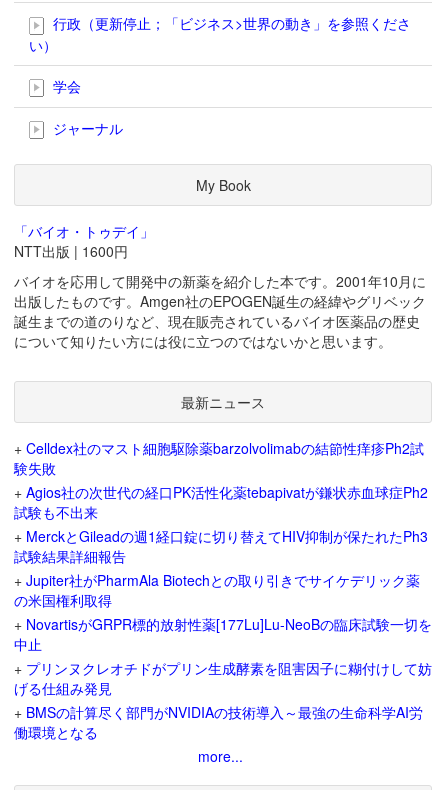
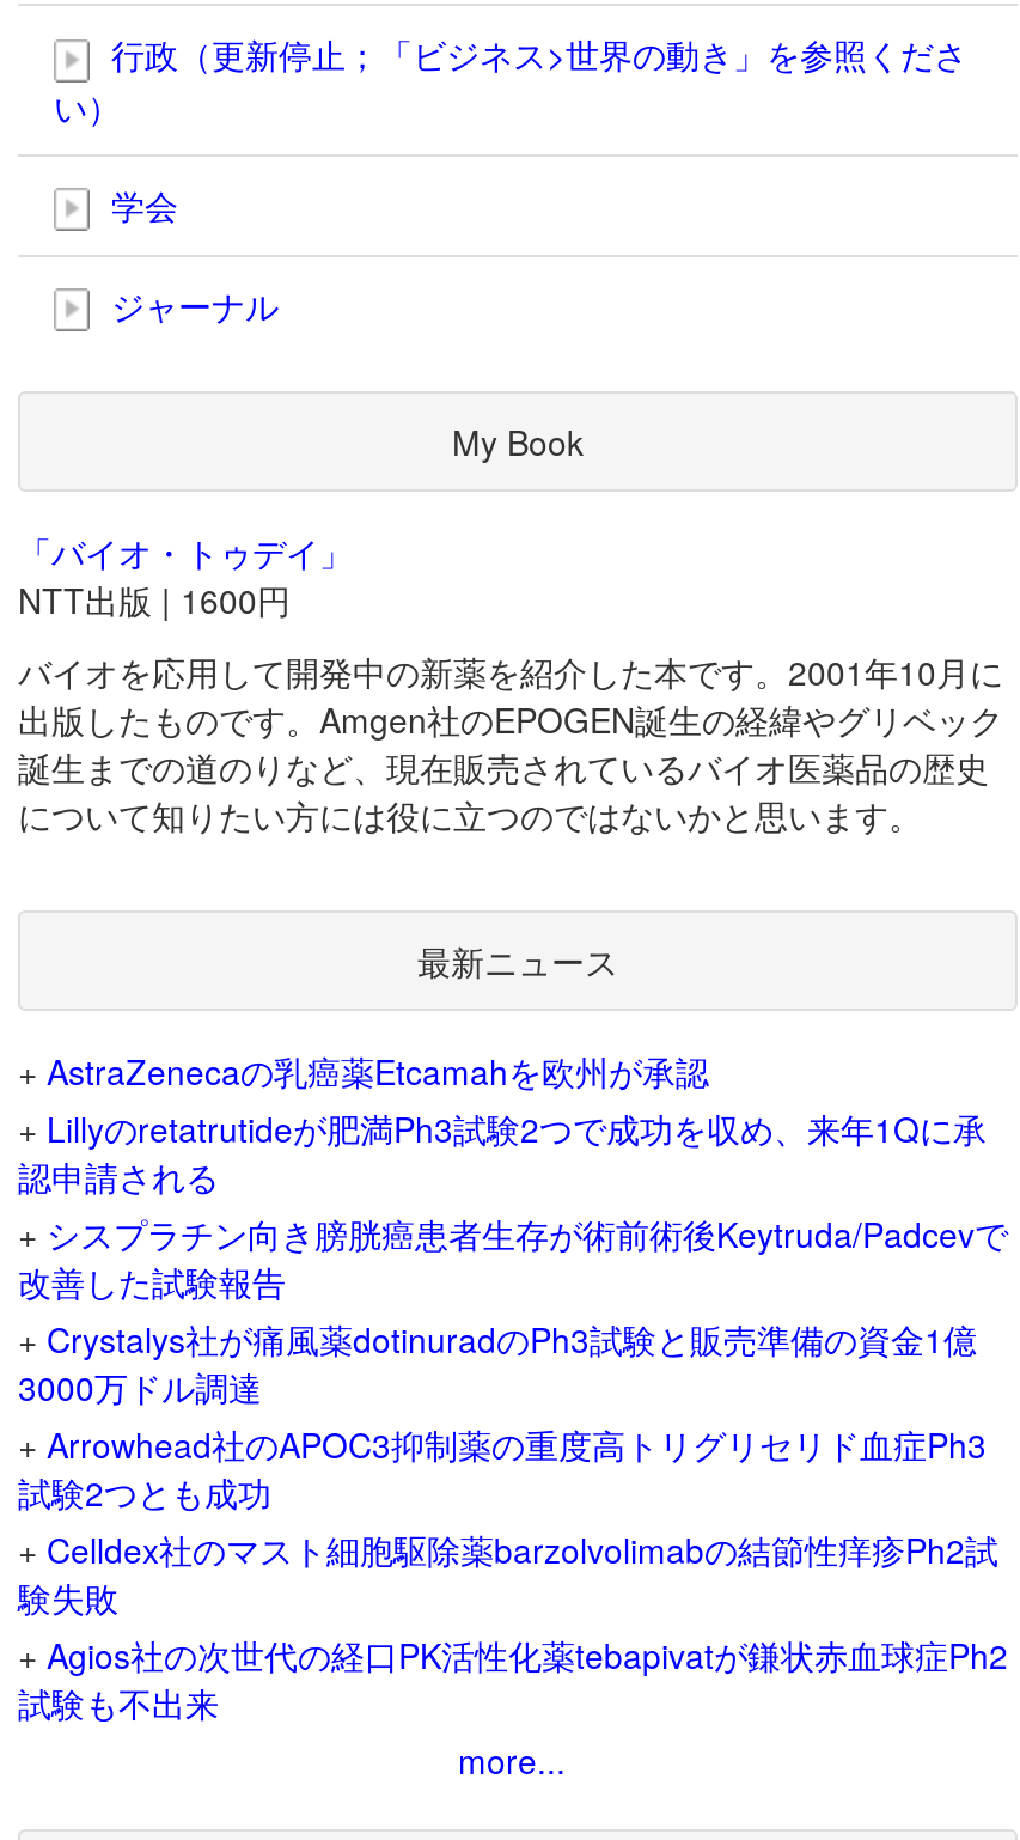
+ + AstraZenecaの乳癌薬Etcamahを欧州が承認
+ + Lillyのretatrutideが肥満Ph3試験2つで成功を収め、来年1Qに承
+ 認申請される
+ +シスプラチン向き膀胱癌患者生存が術前術後Keytruda/Padcevで
+ 改善した試験報告
+ + Crystalys社が痛風薬dotinuradのPh3試験と販売準備の資金1億
+ 3000万ドル調達
+ + Arrowhead社のAPOC3抑制薬の重度高トリグリセリド血症Ph3
+ 試験2つとも成功

moved down: + Celldex社のマスト細胞駆除薬barzolvolimabの結節性痒疹Ph2試 | 験失敗 | + Agios社の次世代の経口PK活性化薬tebapivatが鎌状赤血球症Ph2 | 試験も不出来

- + MerckとGileadの週1経口錠に切り替えてHIV抑制が保たれたPh3
- 試験結果詳細報告
- + Jupiter社がPharmAla Biotechとの取り引きでサイケデリック薬
- の米国権利取得
- + NovartisがGRPR標的放射性薬[177Lu]Lu-NeoBの臨床試験一切を
- 中止
- +プリンヌクレオチドがプリン生成酵素を阻害因子に糊付けして妨
- げる仕組み発見
- + BMSの計算尽く部門がNVIDIAの技術導入～最強の生命科学AI労
- 働環境となる
